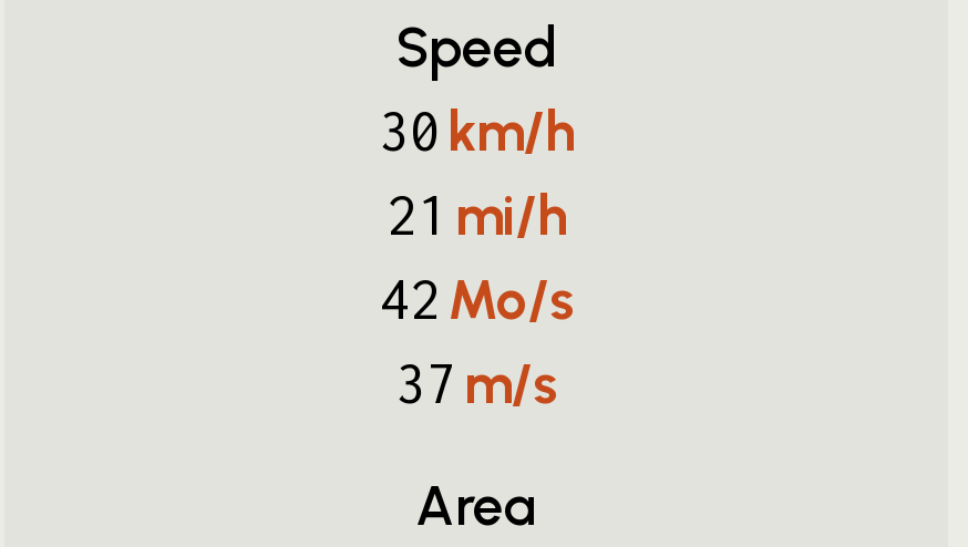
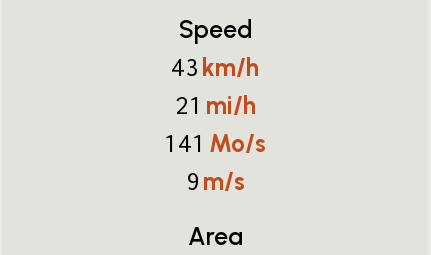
- 30 km/h
+ 43 km/h

- 42 Mo/s
+ 141 Mo/s

- 37 m/s
+ 9 m/s
